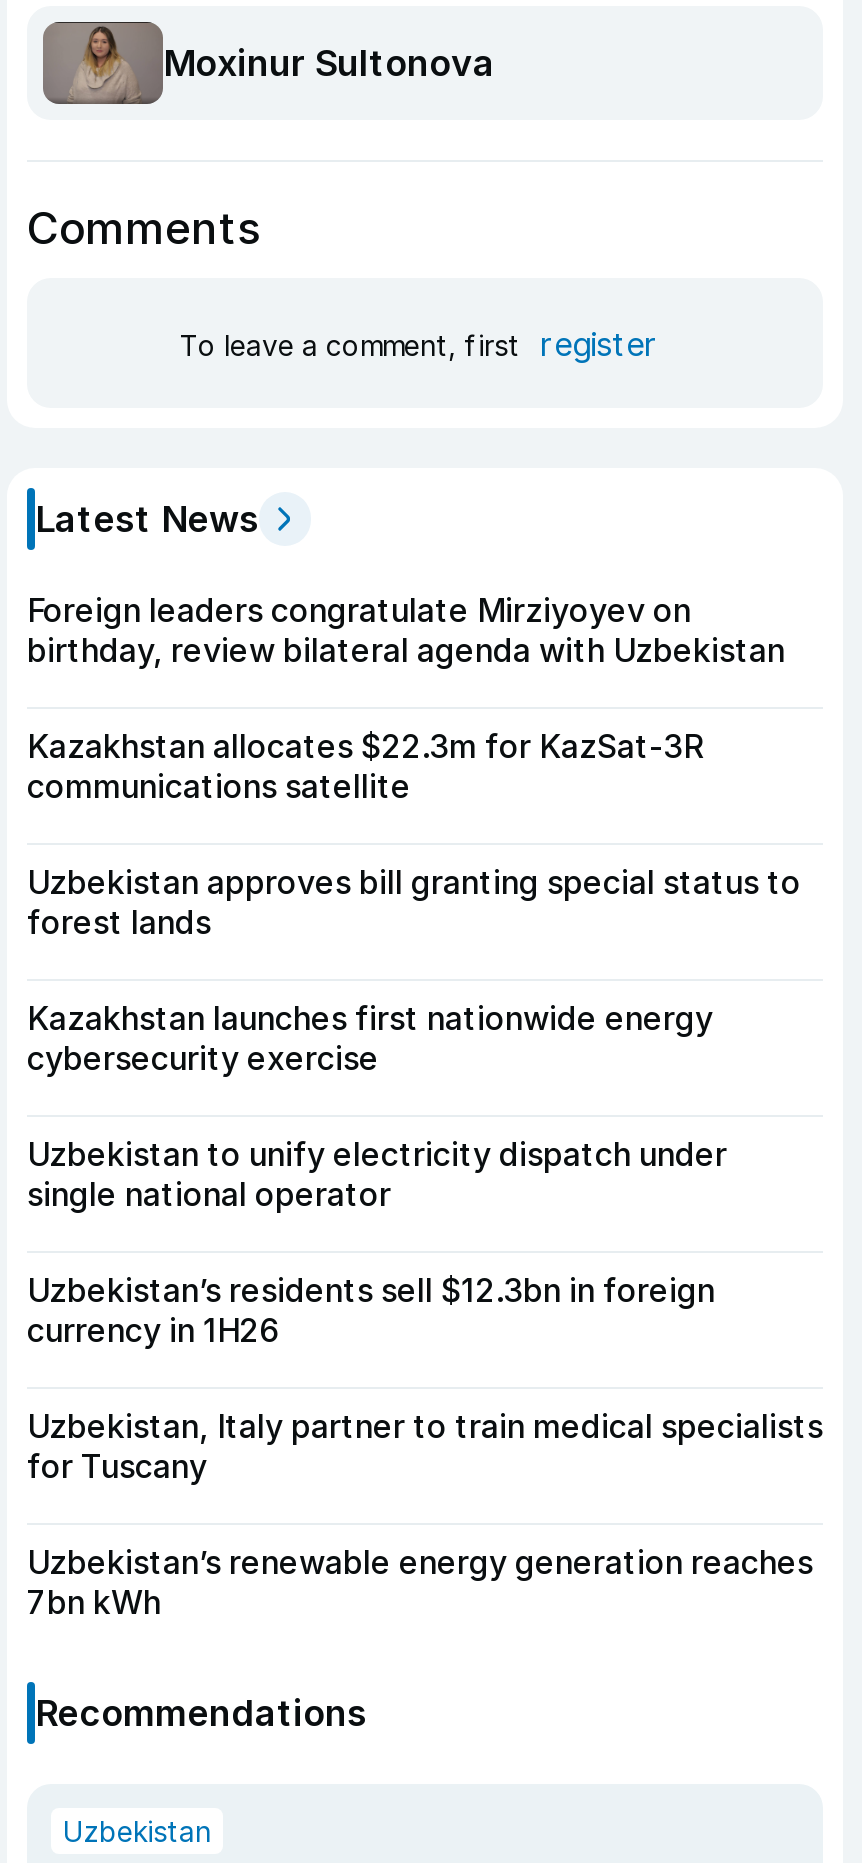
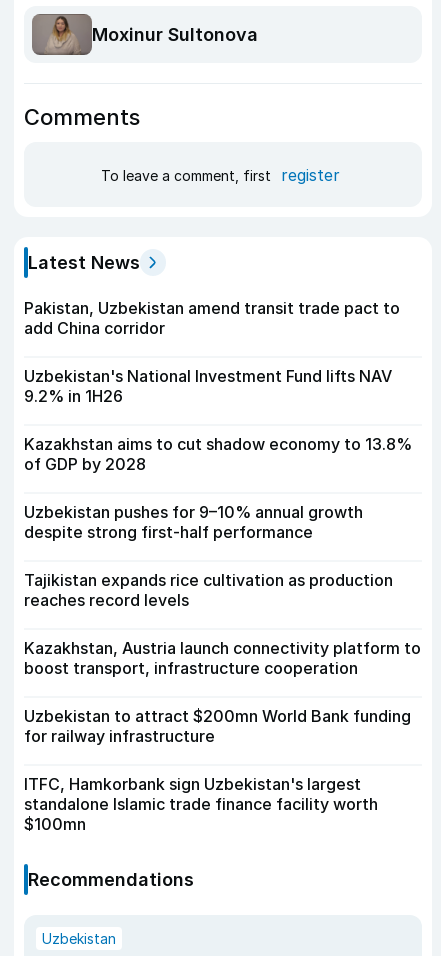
- Foreign leaders congratulate Mirziyoyev on
- birthday, review bilateral agenda with Uzbekistan
+ Pakistan, Uzbekistan amend transit trade pact to
+ add China corridor

- Kazakhstan allocates $22.3m for KazSat-3R
- communications satellite
+ Uzbekistan's National Investment Fund lifts NAV
+ 9.2% in 1H26

- Uzbekistan approves bill granting special status to
- forest lands
+ Kazakhstan aims to cut shadow economy to 13.8%
+ of GDP by 2028

- Kazakhstan launches first nationwide energy
- cybersecurity exercise
+ Uzbekistan pushes for 9–10% annual growth
+ despite strong first-half performance

- Uzbekistan to unify electricity dispatch under
- single national operator
+ Tajikistan expands rice cultivation as production
+ reaches record levels

- Uzbekistan’s residents sell $12.3bn in foreign
- currency in 1H26
+ Kazakhstan, Austria launch connectivity platform to
+ boost transport, infrastructure cooperation

- Uzbekistan, Italy partner to train medical specialists
- for Tuscany
+ Uzbekistan to attract $200mn World Bank funding
+ for railway infrastructure

- Uzbekistan’s renewable energy generation reaches
- 7bn kWh
+ ITFC, Hamkorbank sign Uzbekistan's largest
+ standalone Islamic trade finance facility worth
+ $100mn
